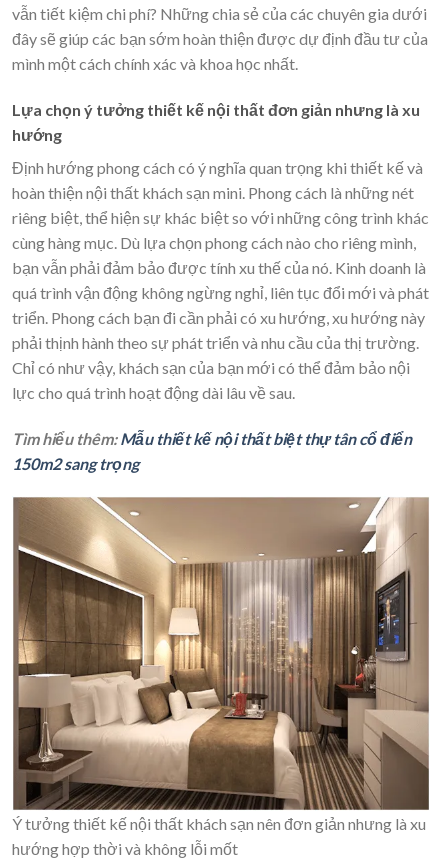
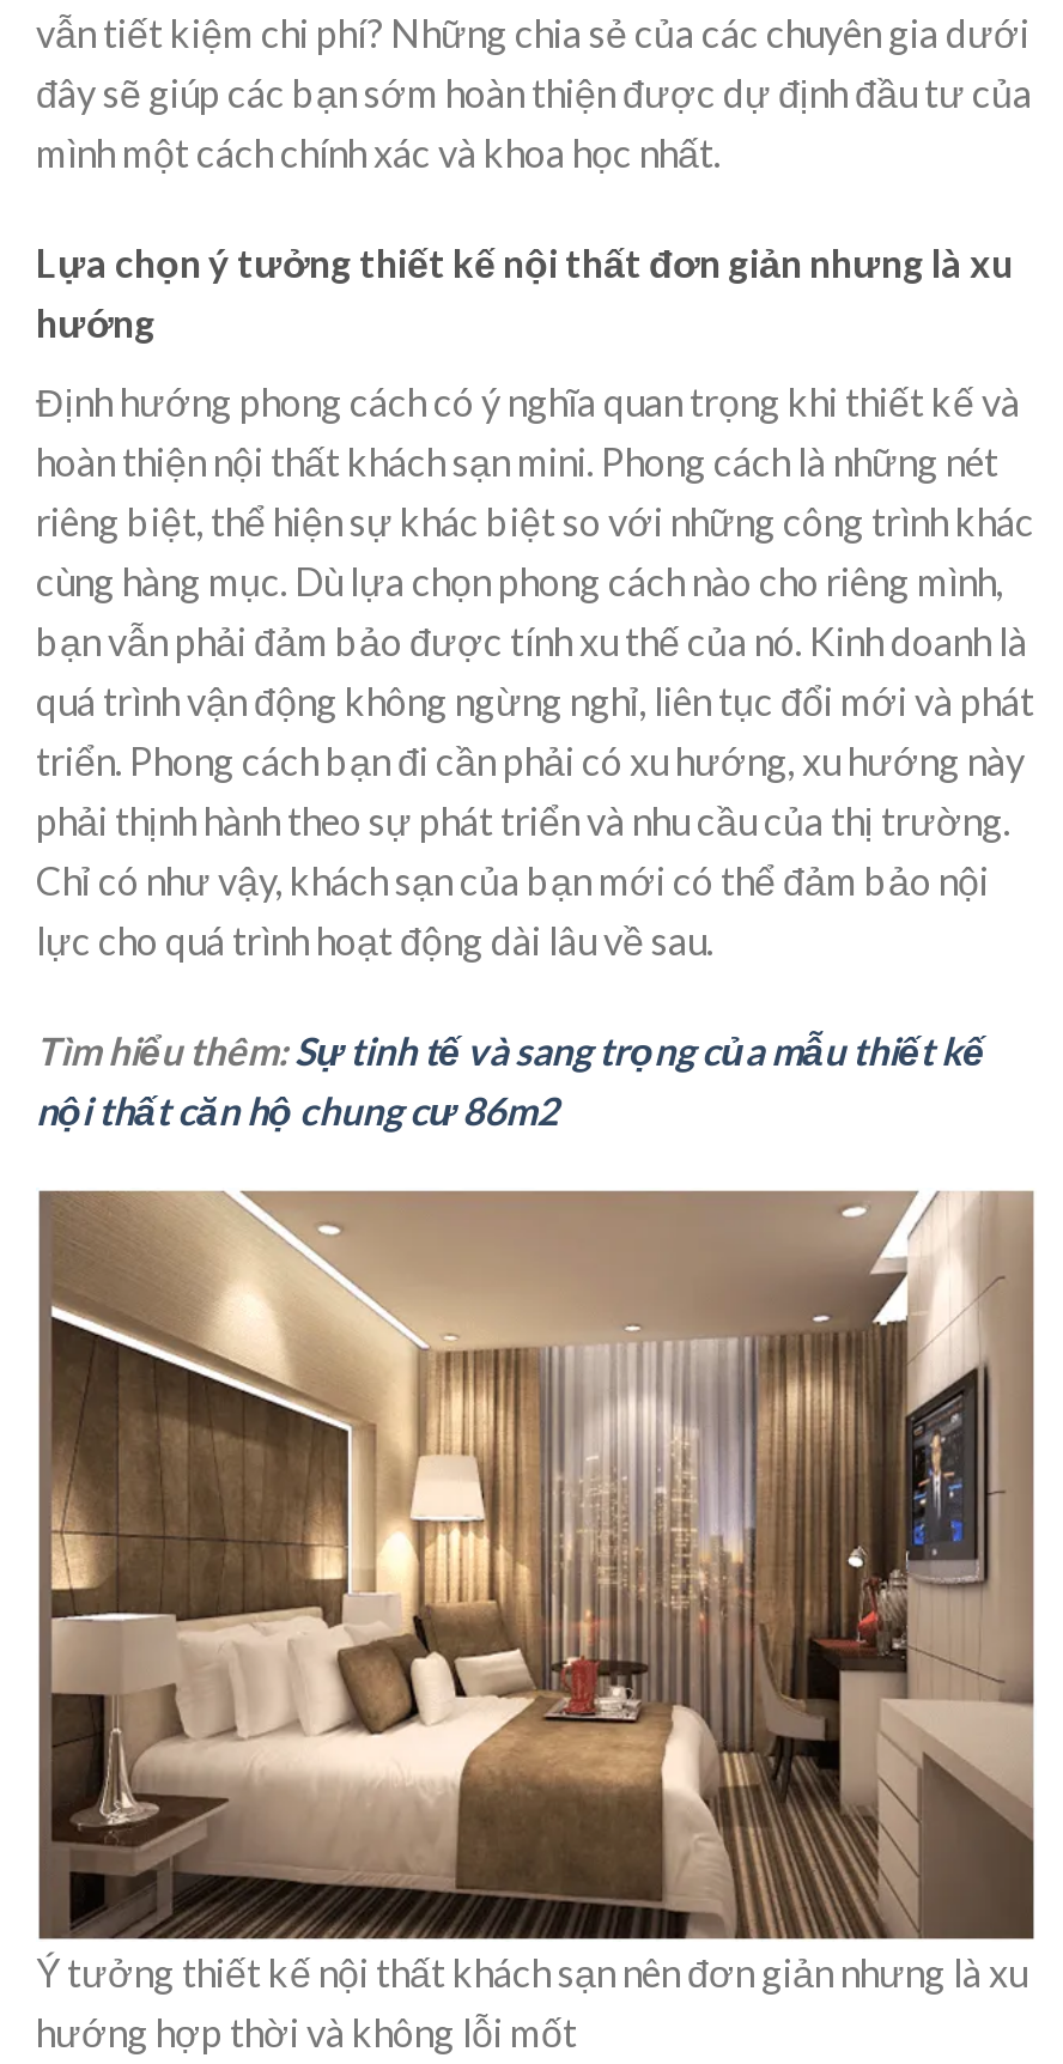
- Tìm hiểu thêm:Mẫu thiết kế nội thất biệt thự tân cổ điển
- 150m2 sang trọng
+ Tìm hiểu thêm:Sự tinh tế và sang trọng của mẫu thiết kế
+ nội thất căn hộ chung cư 86m2
